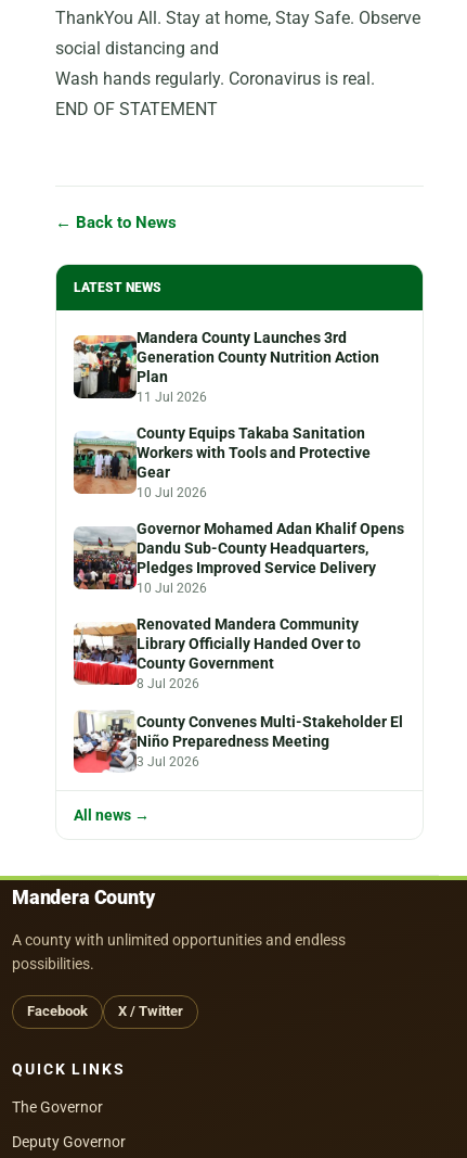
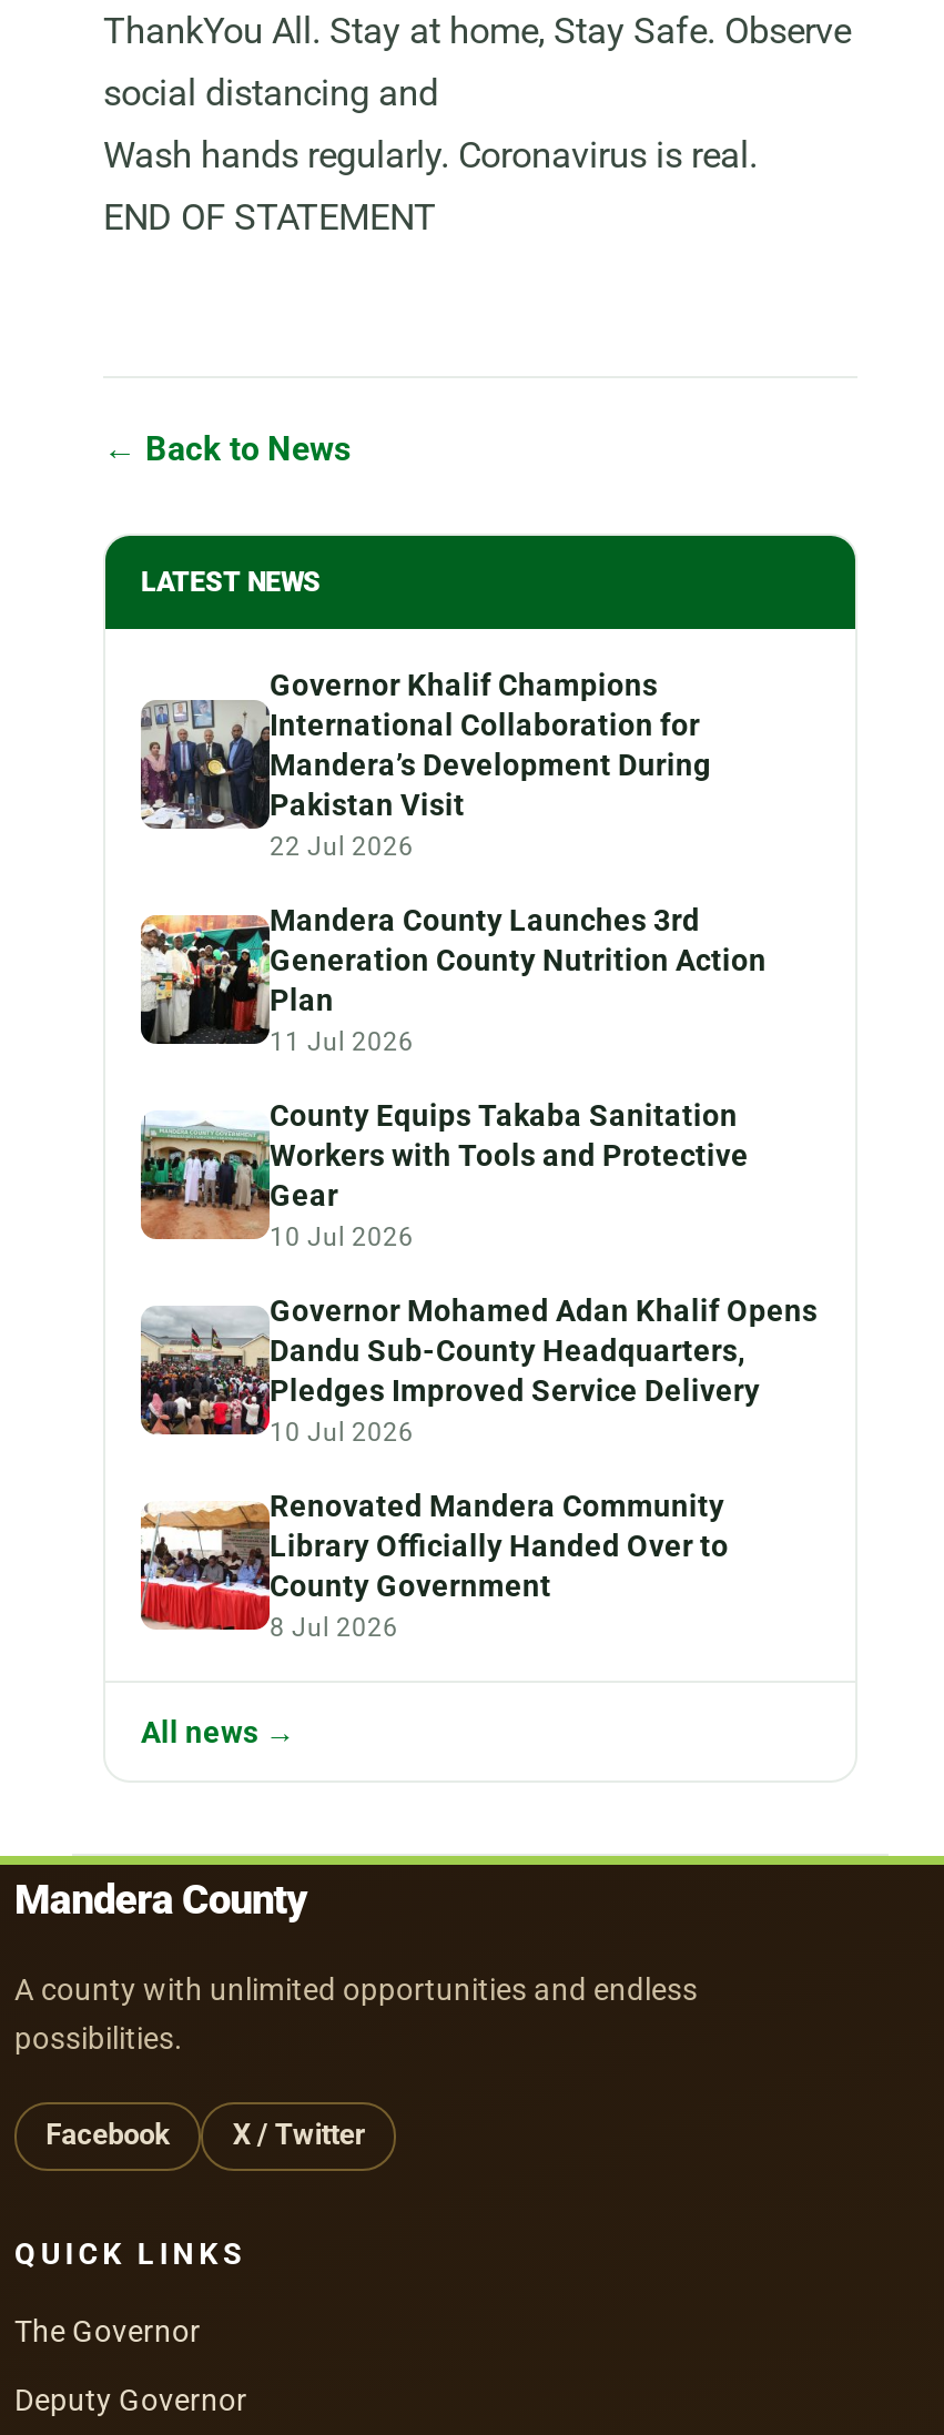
+ [image]
+ Governor Khalif Champions
+ International Collaboration for
+ Mandera’s Development During
+ Pakistan Visit
+ 22 Jul 2026

moved down: [image] | Mandera County Launches 3rd | Generation County Nutrition Action | ... | County Government | 8 Jul 2026

- [image]
- County Convenes Multi-Stakeholder El
- Niño Preparedness Meeting
- 3 Jul 2026
